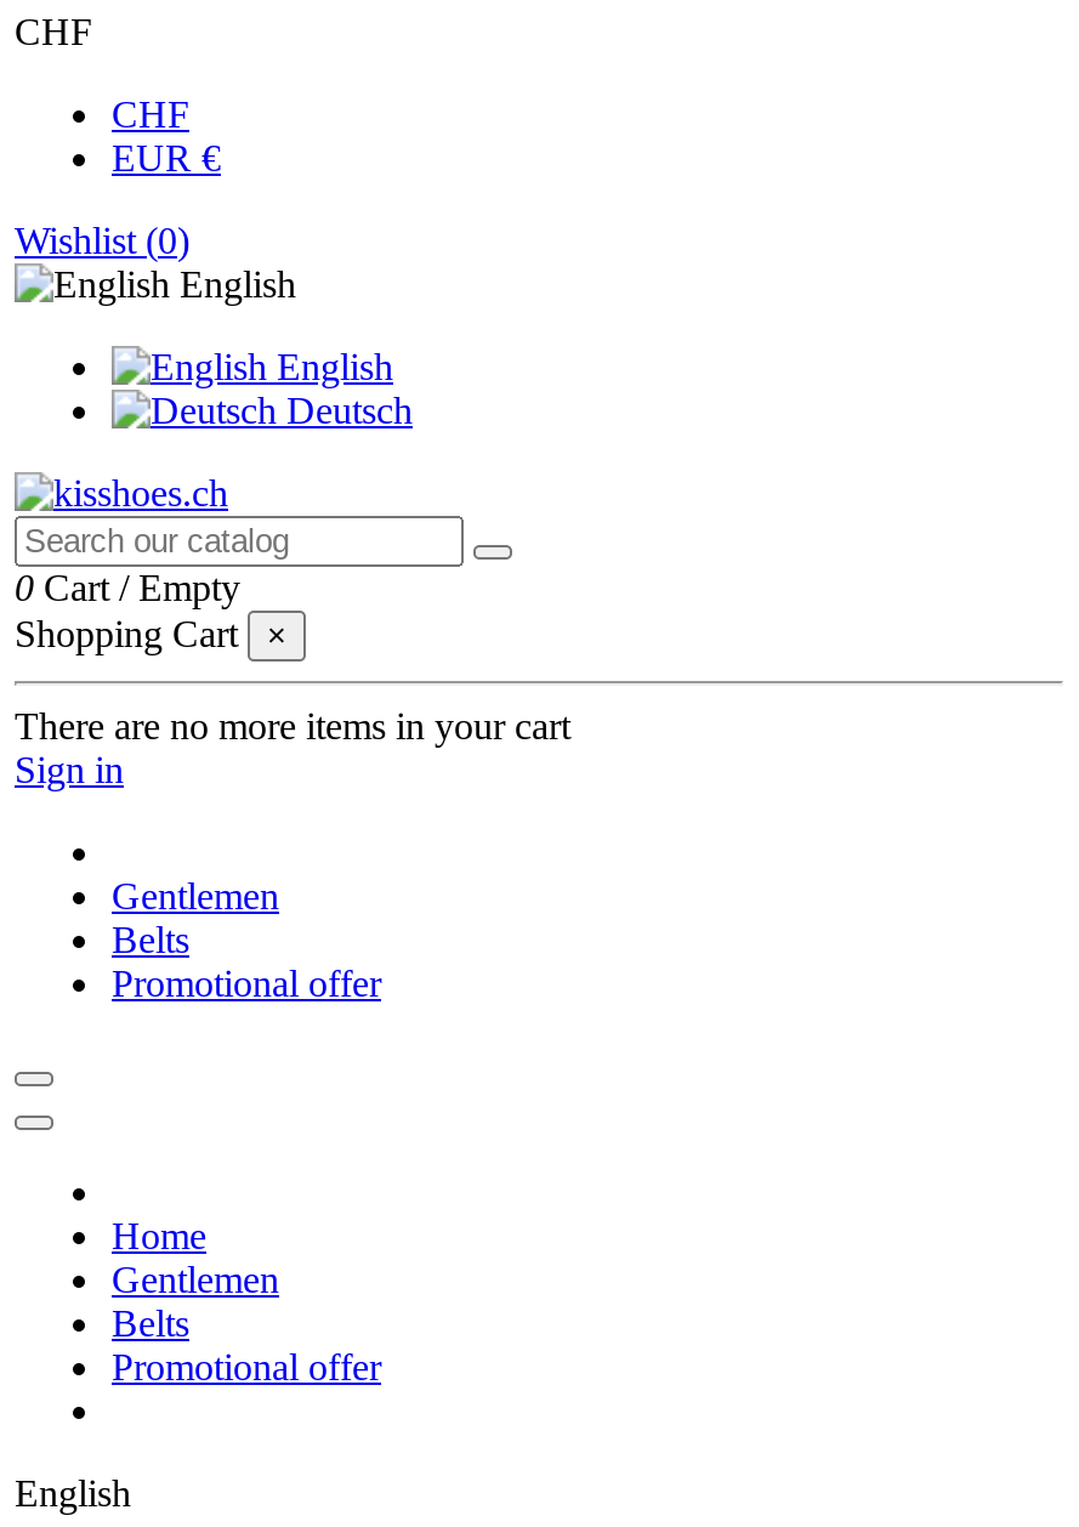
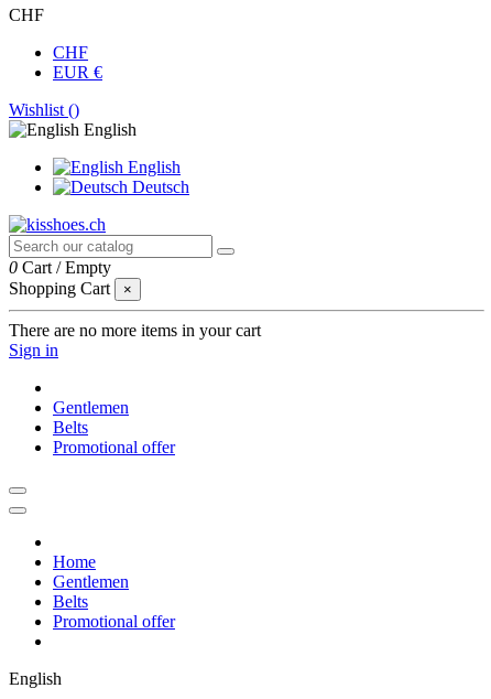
- Wishlist (0)
+ Wishlist ()
